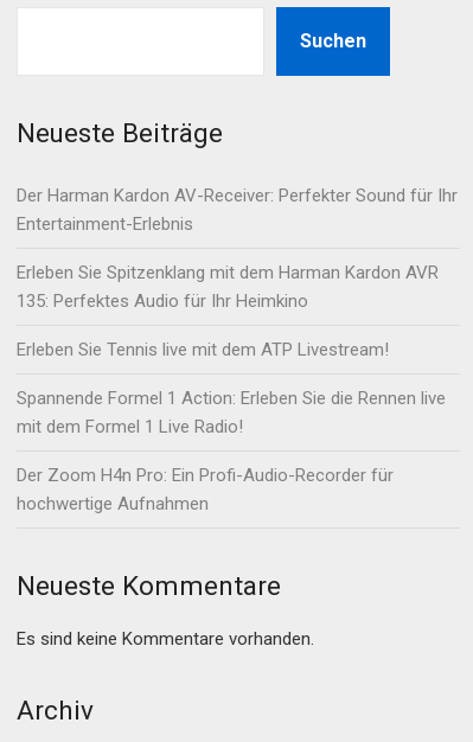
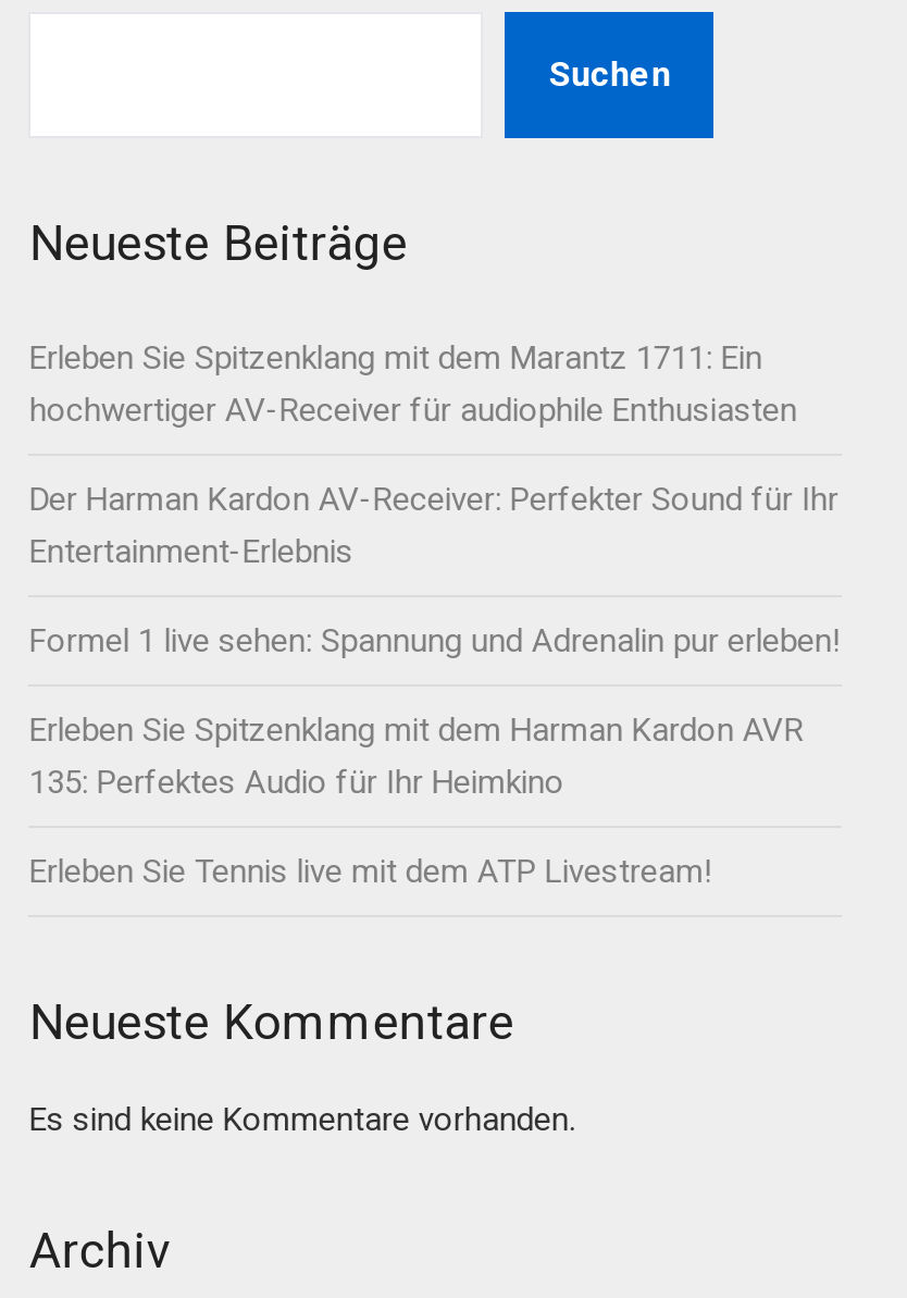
+ Erleben Sie Spitzenklang mit dem Marantz 1711: Ein
+ hochwertiger AV-Receiver für audiophile Enthusiasten

moved down: Der Harman Kardon AV-Receiver: Perfekter Sound für Ihr | Entertainment-Erlebnis

+ Formel 1 live sehen: Spannung und Adrenalin pur erleben!

moved down: Erleben Sie Spitzenklang mit dem Harman Kardon AVR | 135: Perfektes Audio für Ihr Heimkino | Erleben Sie Tennis live mit dem ATP Livestream!

- Spannende Formel 1 Action: Erleben Sie die Rennen live
- mit dem Formel 1 Live Radio!
- Der Zoom H4n Pro: Ein Profi-Audio-Recorder für
- hochwertige Aufnahmen
